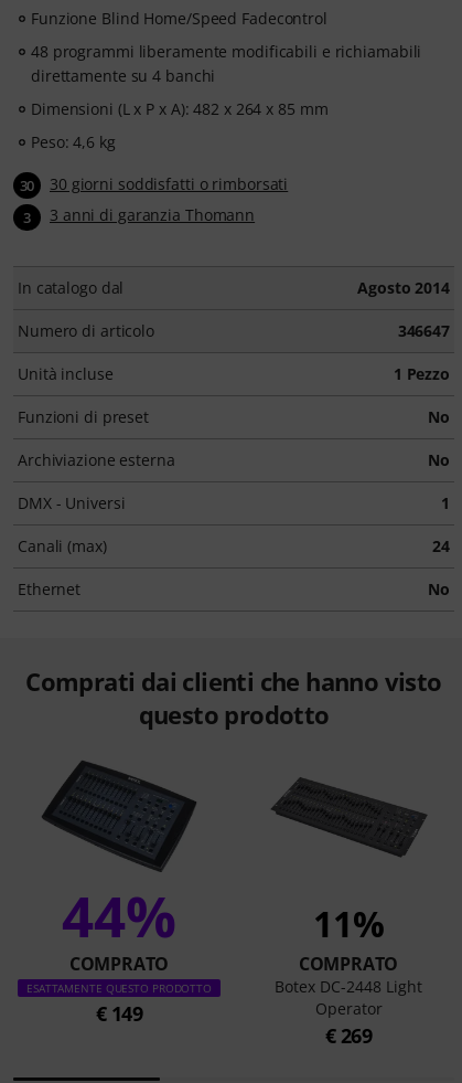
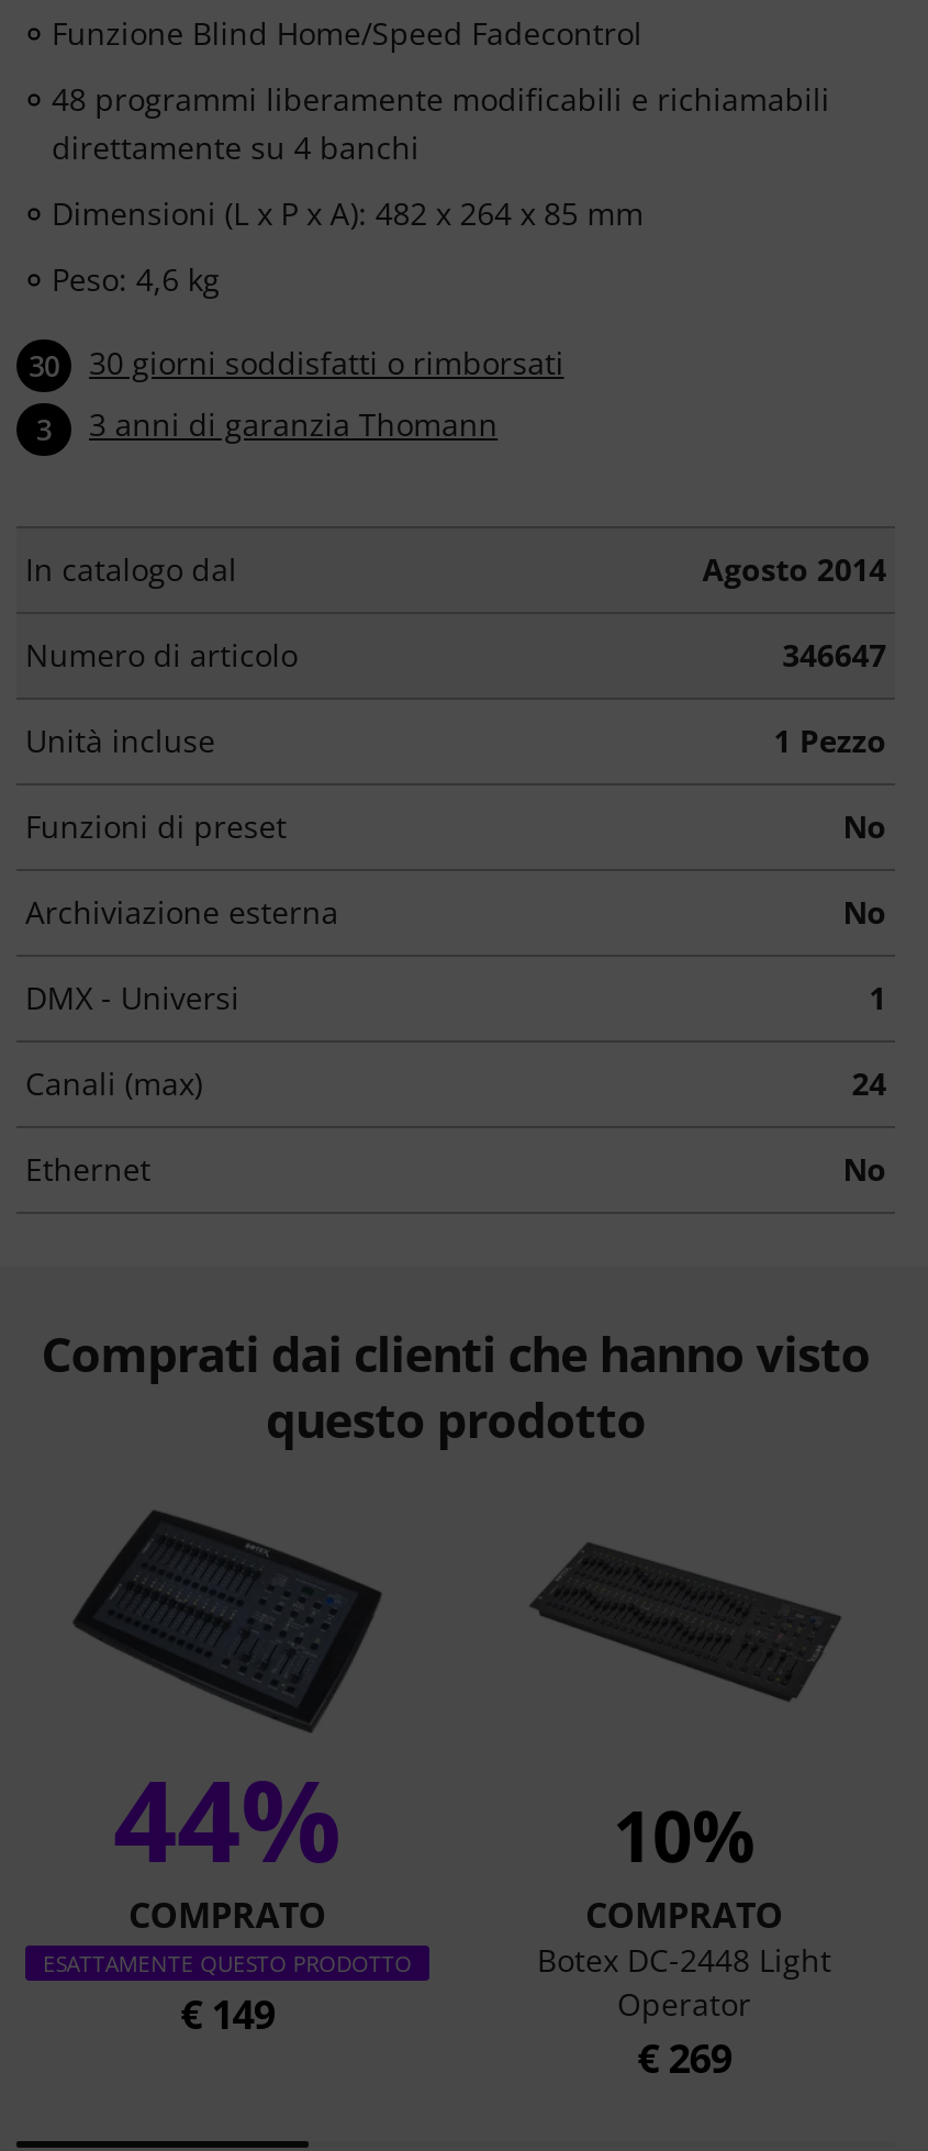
- 11%
+ 10%
